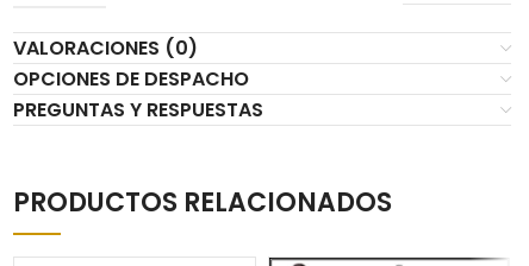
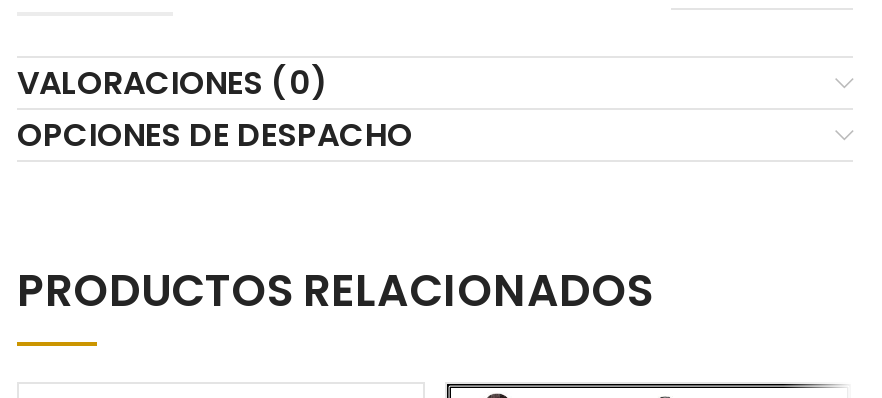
- PREGUNTAS Y RESPUESTAS
